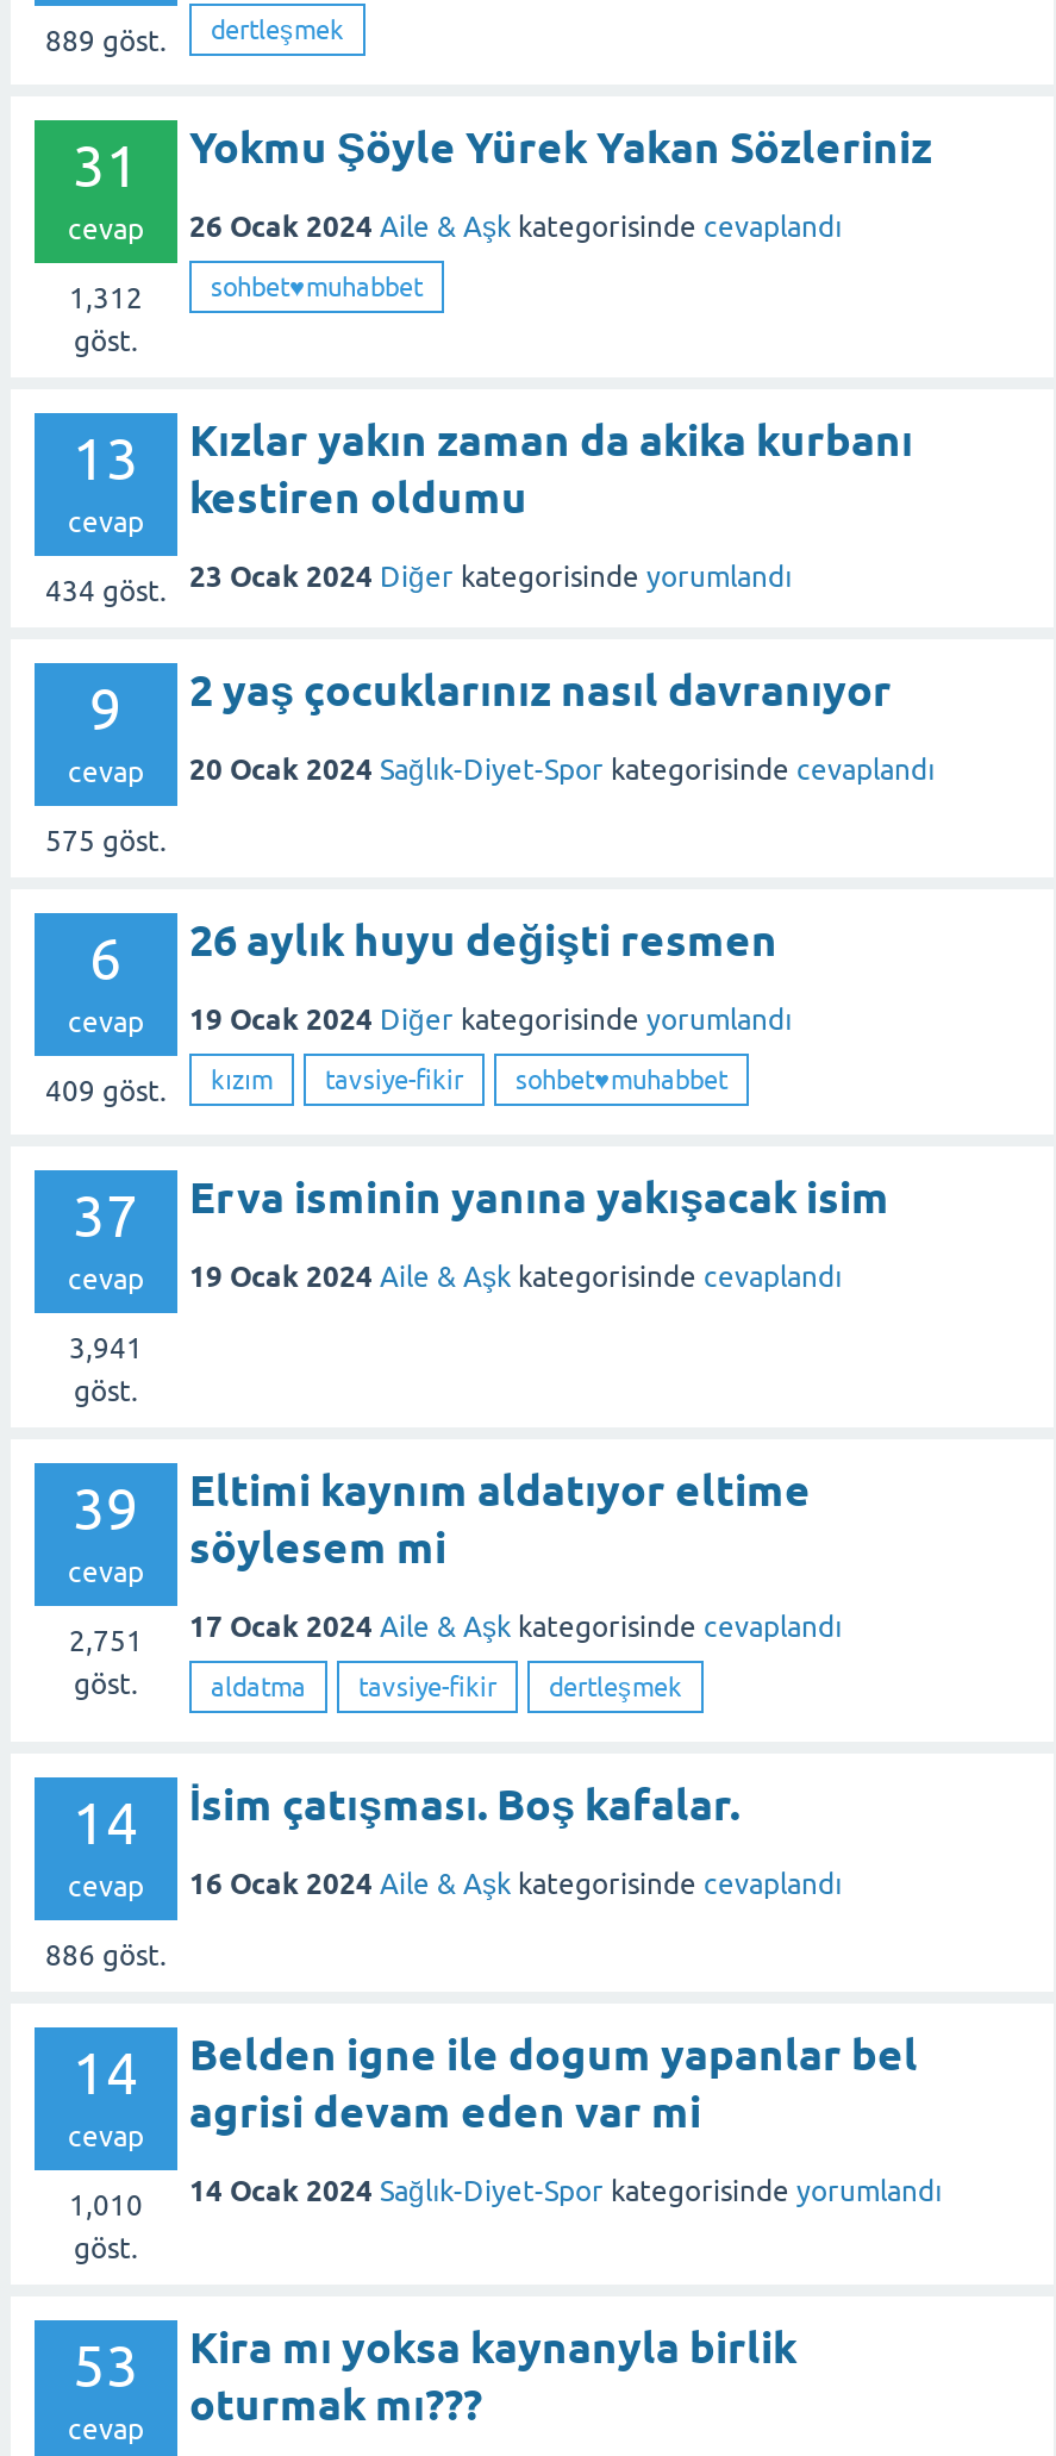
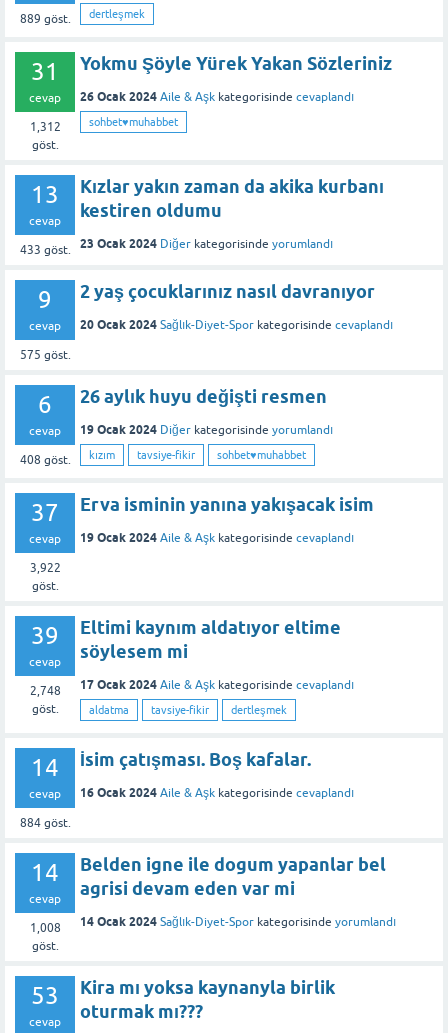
- 434 göst. 23 Ocak 2024 Diğer kategorisinde yorumlandı
+ 433 göst. 23 Ocak 2024 Diğer kategorisinde yorumlandı

- 409 göst.
+ 408 göst.

- 3,941
+ 3,922

- 2,751 17 Ocak 2024 Aile & Aşk kategorisinde cevaplandı
+ 2,748 17 Ocak 2024 Aile & Aşk kategorisinde cevaplandı

- 886 göst.
+ 884 göst.

- 1,010 14 Ocak 2024 Sağlık-Diyet-Spor kategorisinde yorumlandı
+ 1,008 14 Ocak 2024 Sağlık-Diyet-Spor kategorisinde yorumlandı
